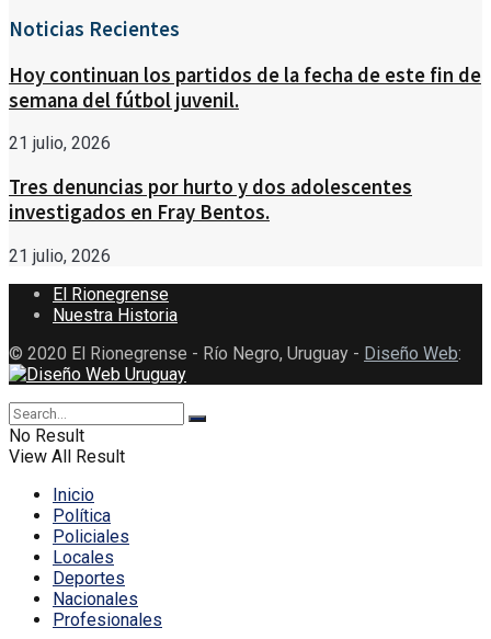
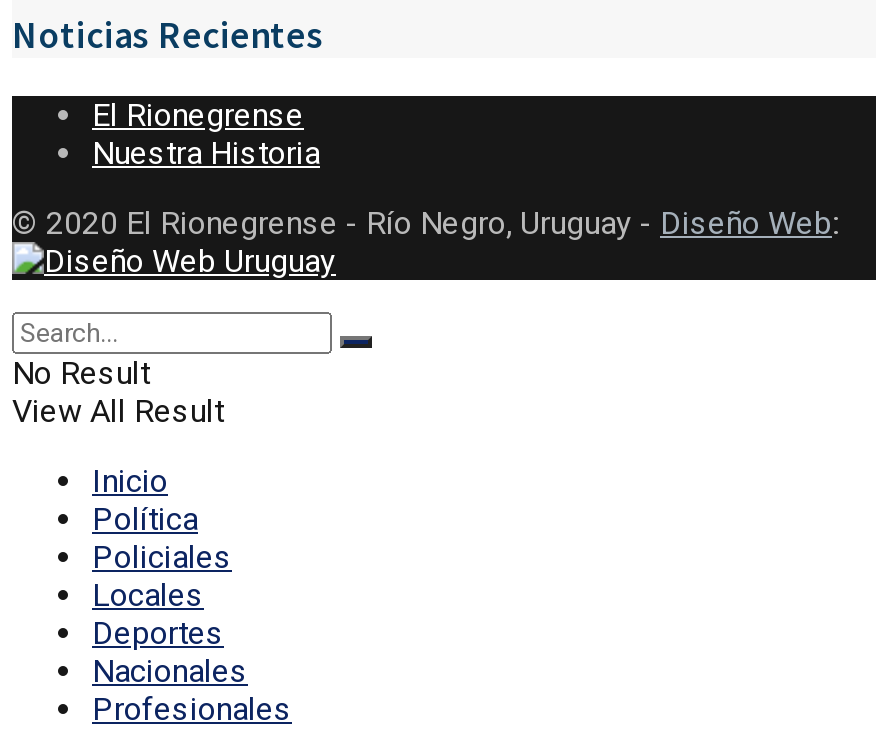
- Hoy continuan los partidos de la fecha de este fin de
- semana del fútbol juvenil.
- 21 julio, 2026
- Tres denuncias por hurto y dos adolescentes
- investigados en Fray Bentos.
- 21 julio, 2026
